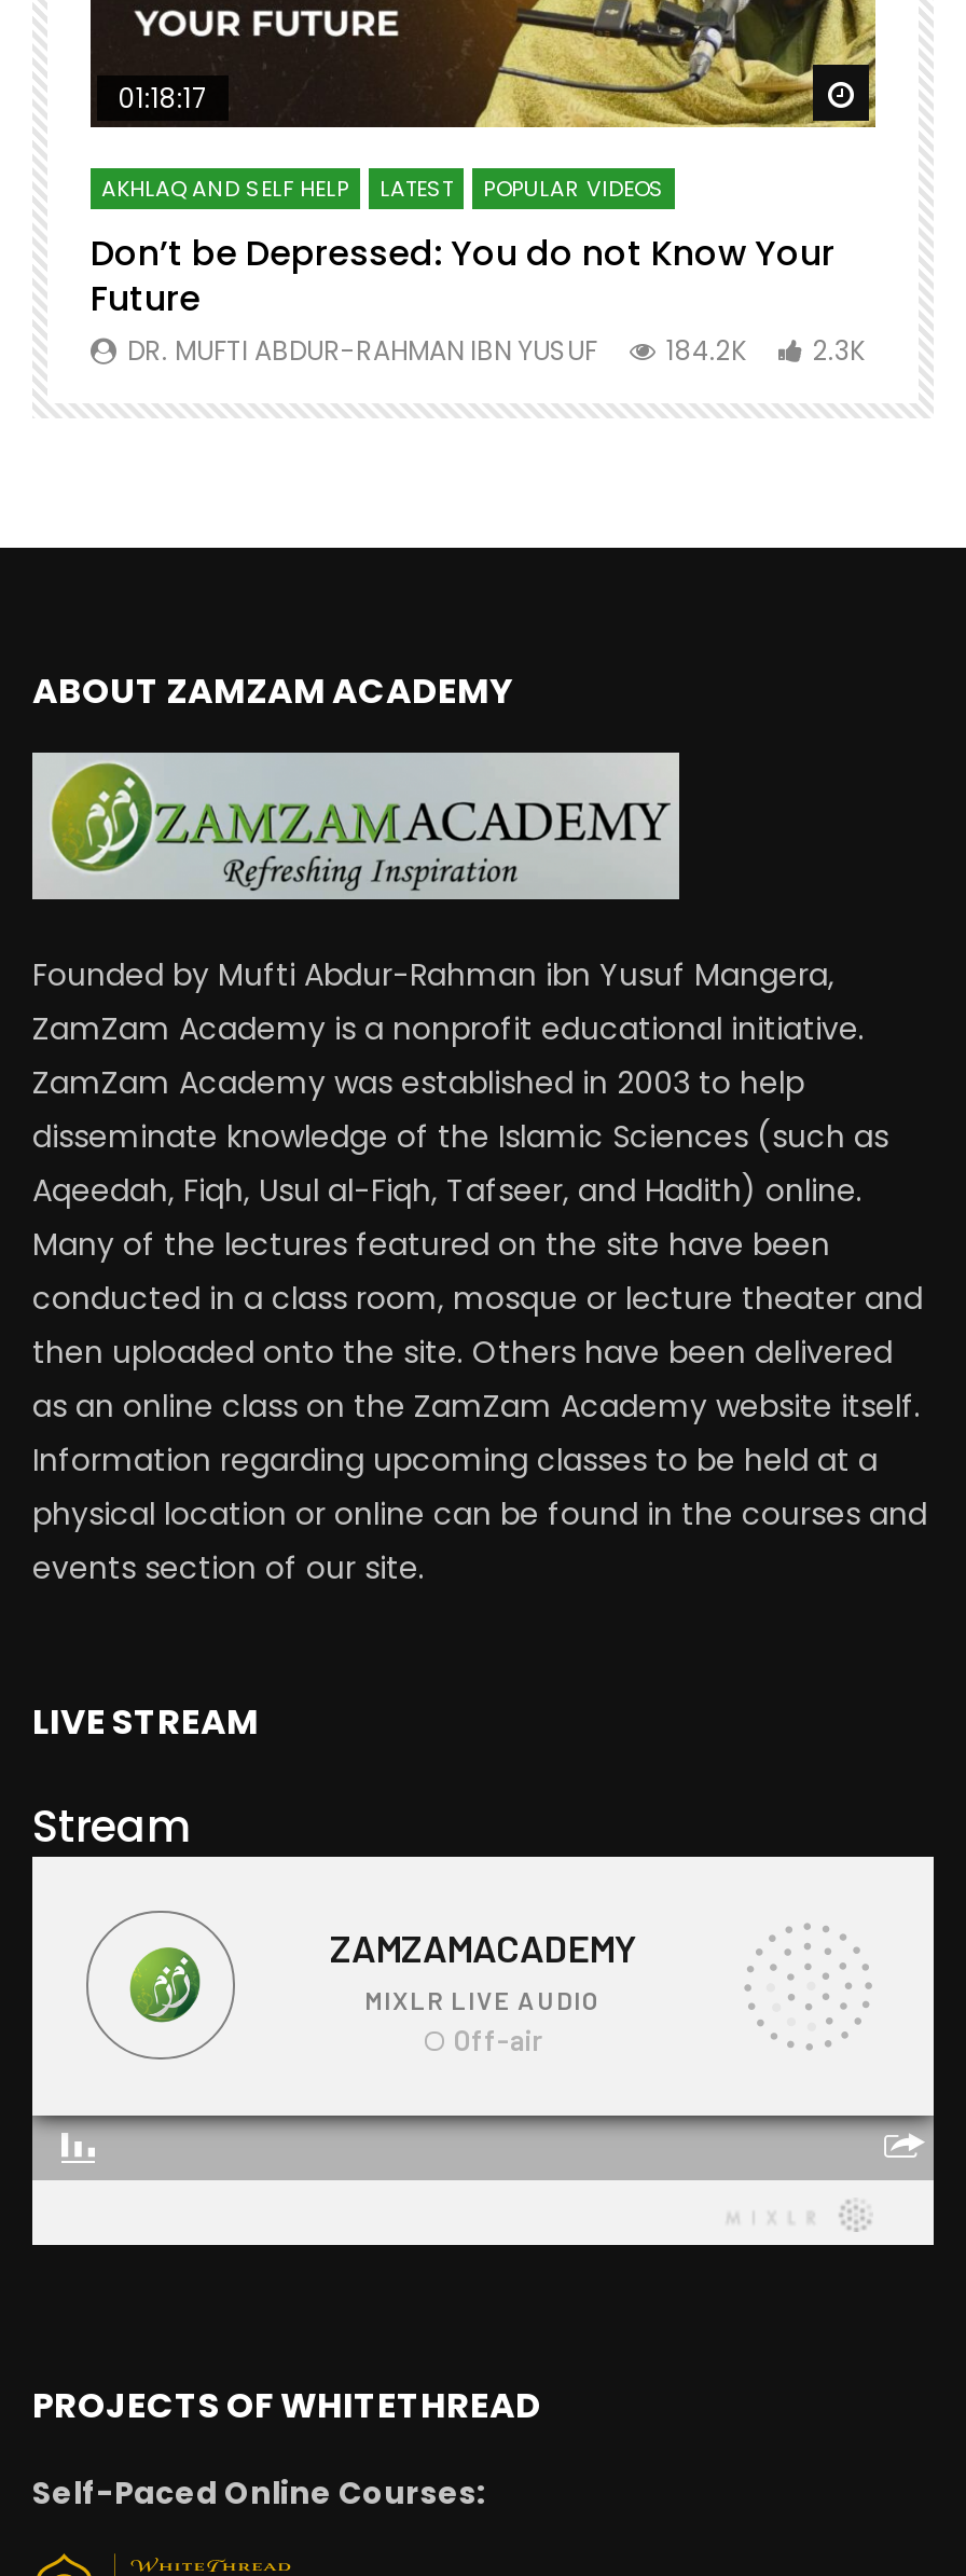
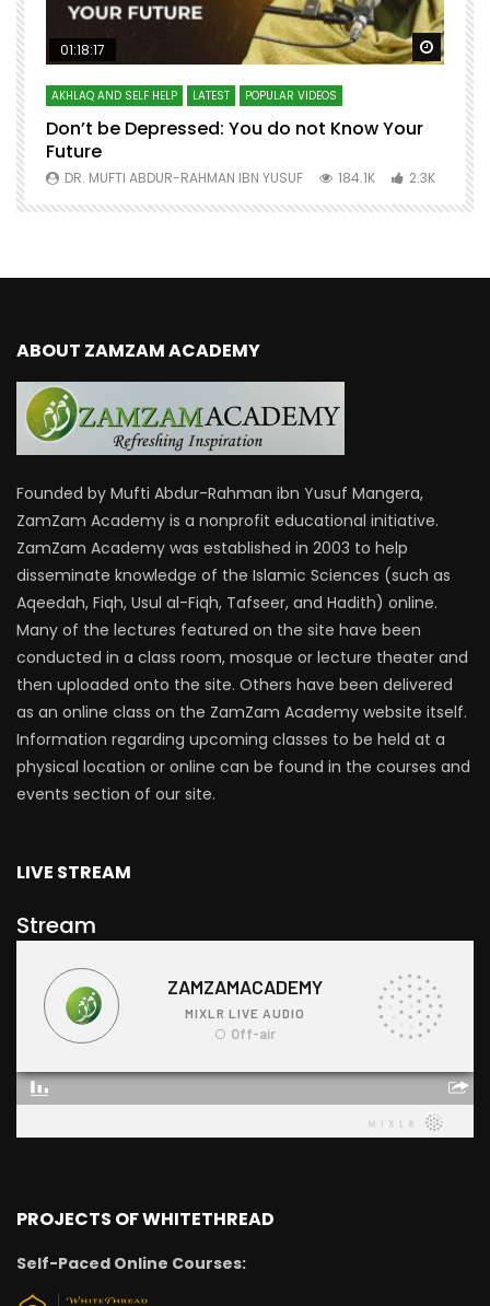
- DR. MUFTI ABDUR-RAHMAN IBN YUSUF 184.2K 2.3K
+ DR. MUFTI ABDUR-RAHMAN IBN YUSUF 184.1K 2.3K
